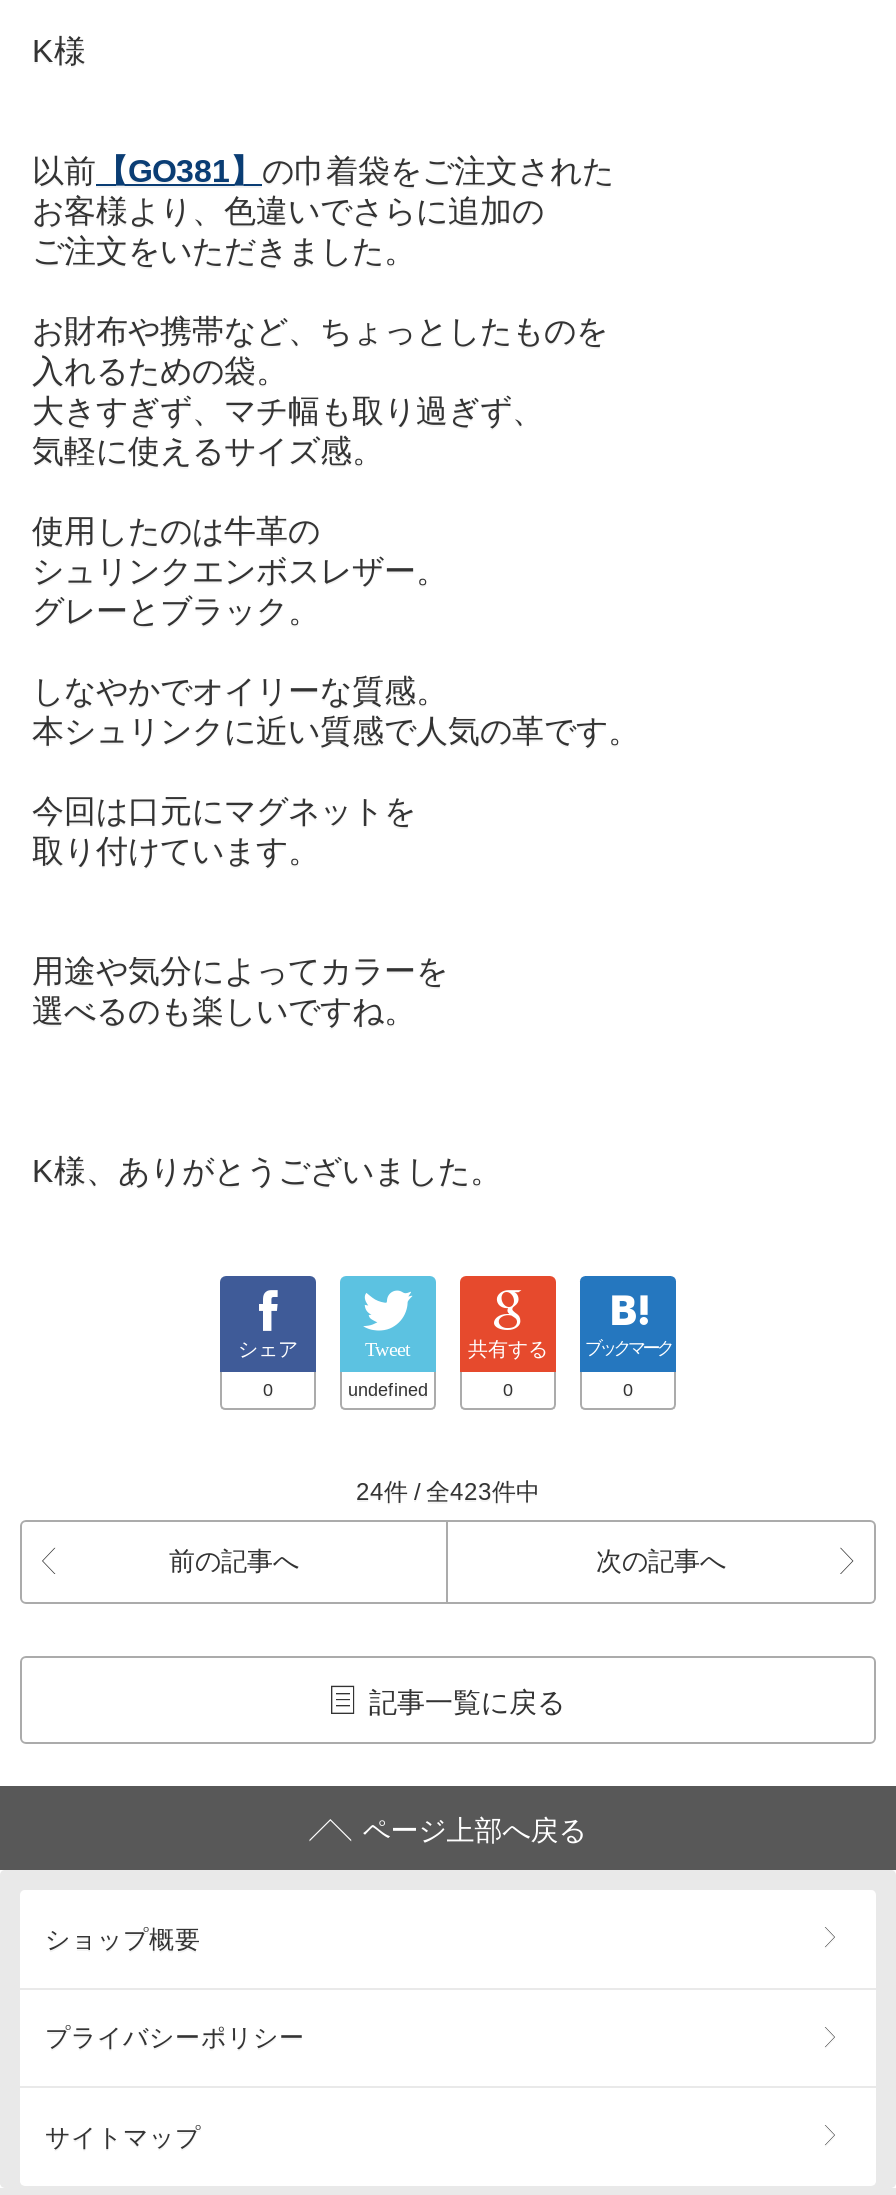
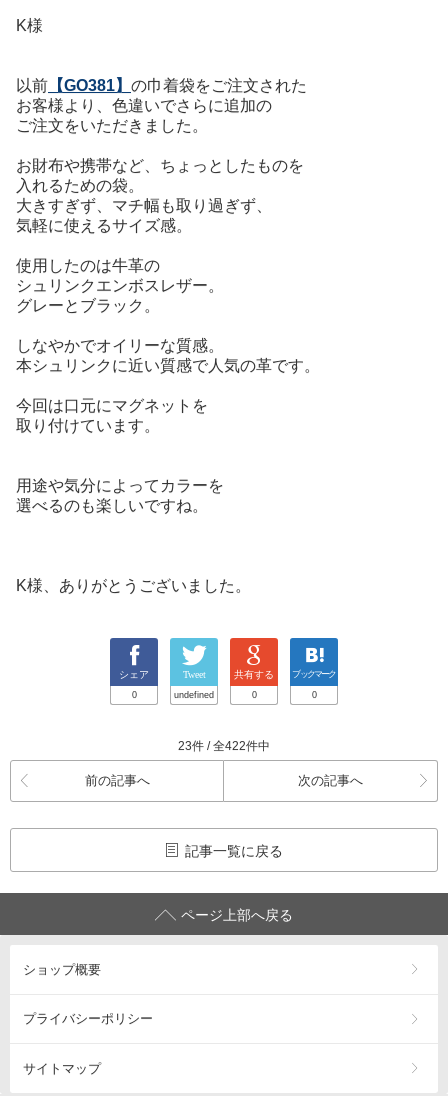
- 24件 / 全423件中
+ 23件 / 全422件中
